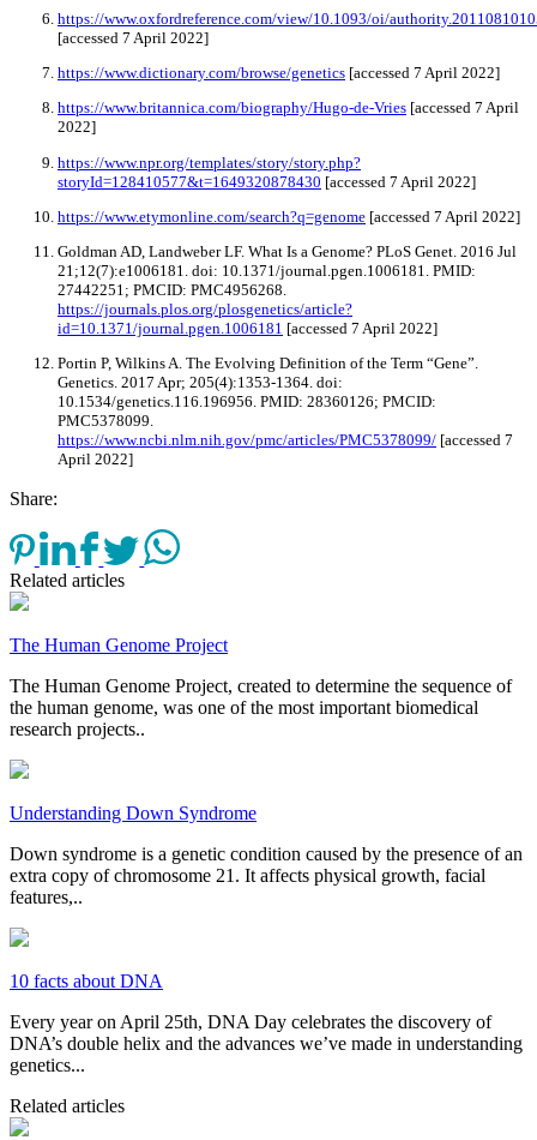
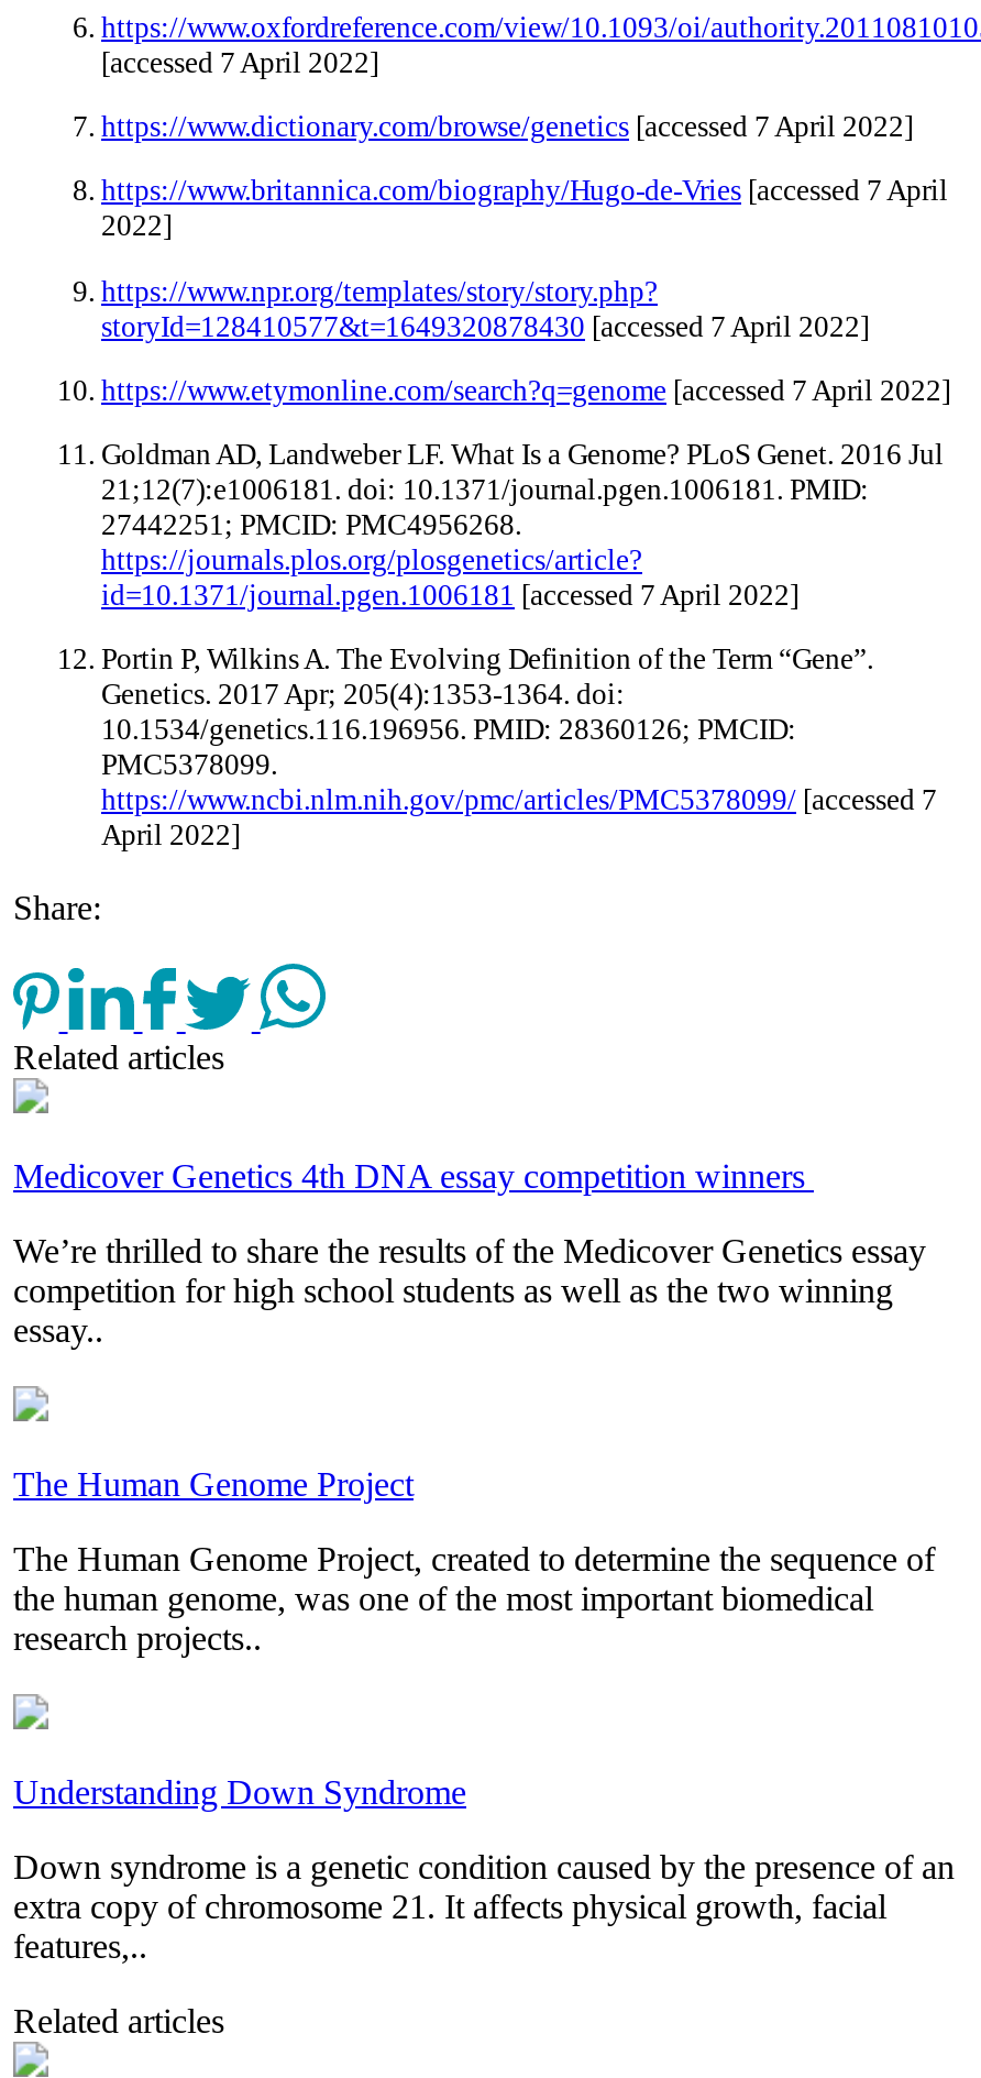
+ Medicover Genetics 4th DNA essay competition winners
+ We’re thrilled to share the results of the Medicover Genetics essay
+ competition for high school students as well as the two winning
+ essay..

moved down: The Human Genome Project | The Human Genome Project, created to determine the sequence of | the human genome, was one of the most important biomedical | research projects.. | Understanding Down Syndrome | Down syndrome is a genetic condition caused by the presence of an | extra copy of chromosome 21. It affects physical growth, facial | features,..

- 10 facts about DNA
- Every year on April 25th, DNA Day celebrates the discovery of
- DNA’s double helix and the advances we’ve made in understanding
- genetics...
